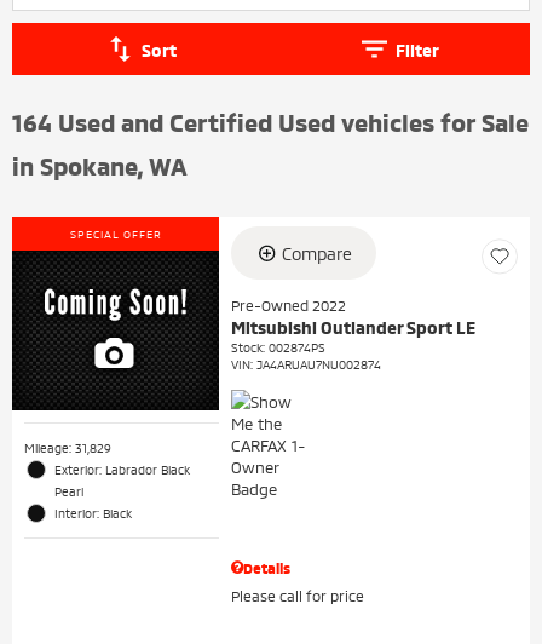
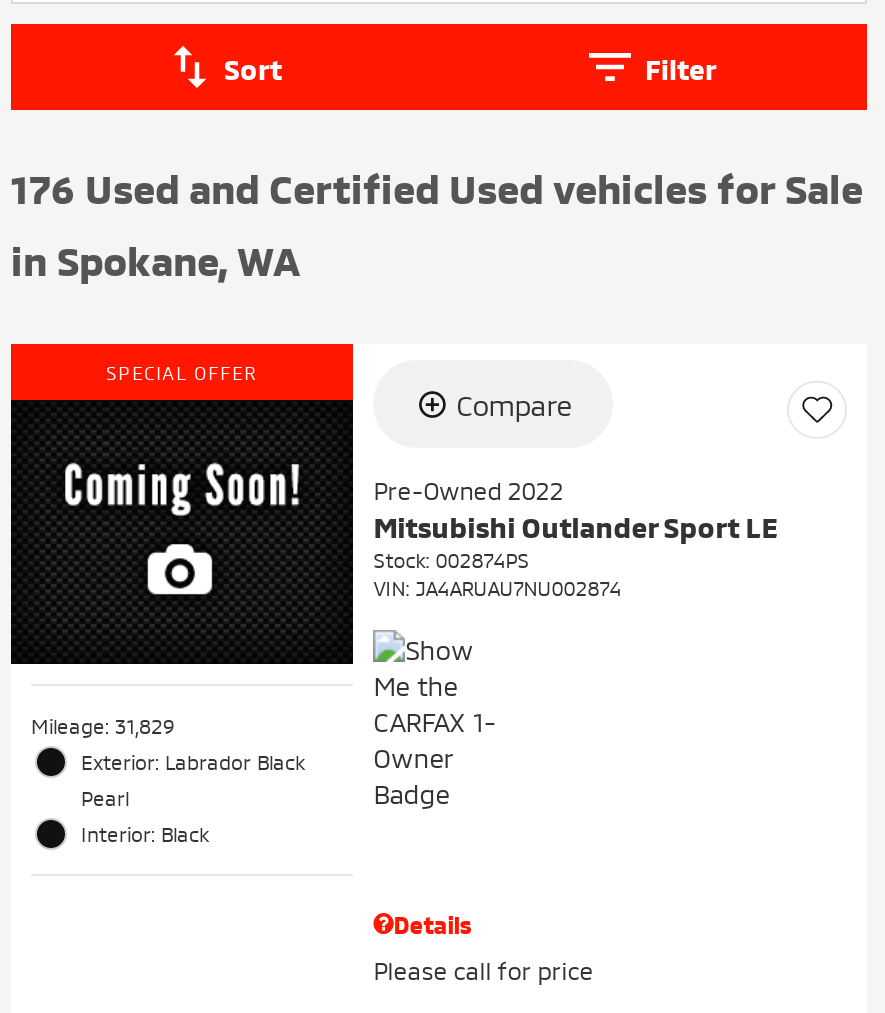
- 164 Used and Certified Used vehicles for Sale
+ 176 Used and Certified Used vehicles for Sale
